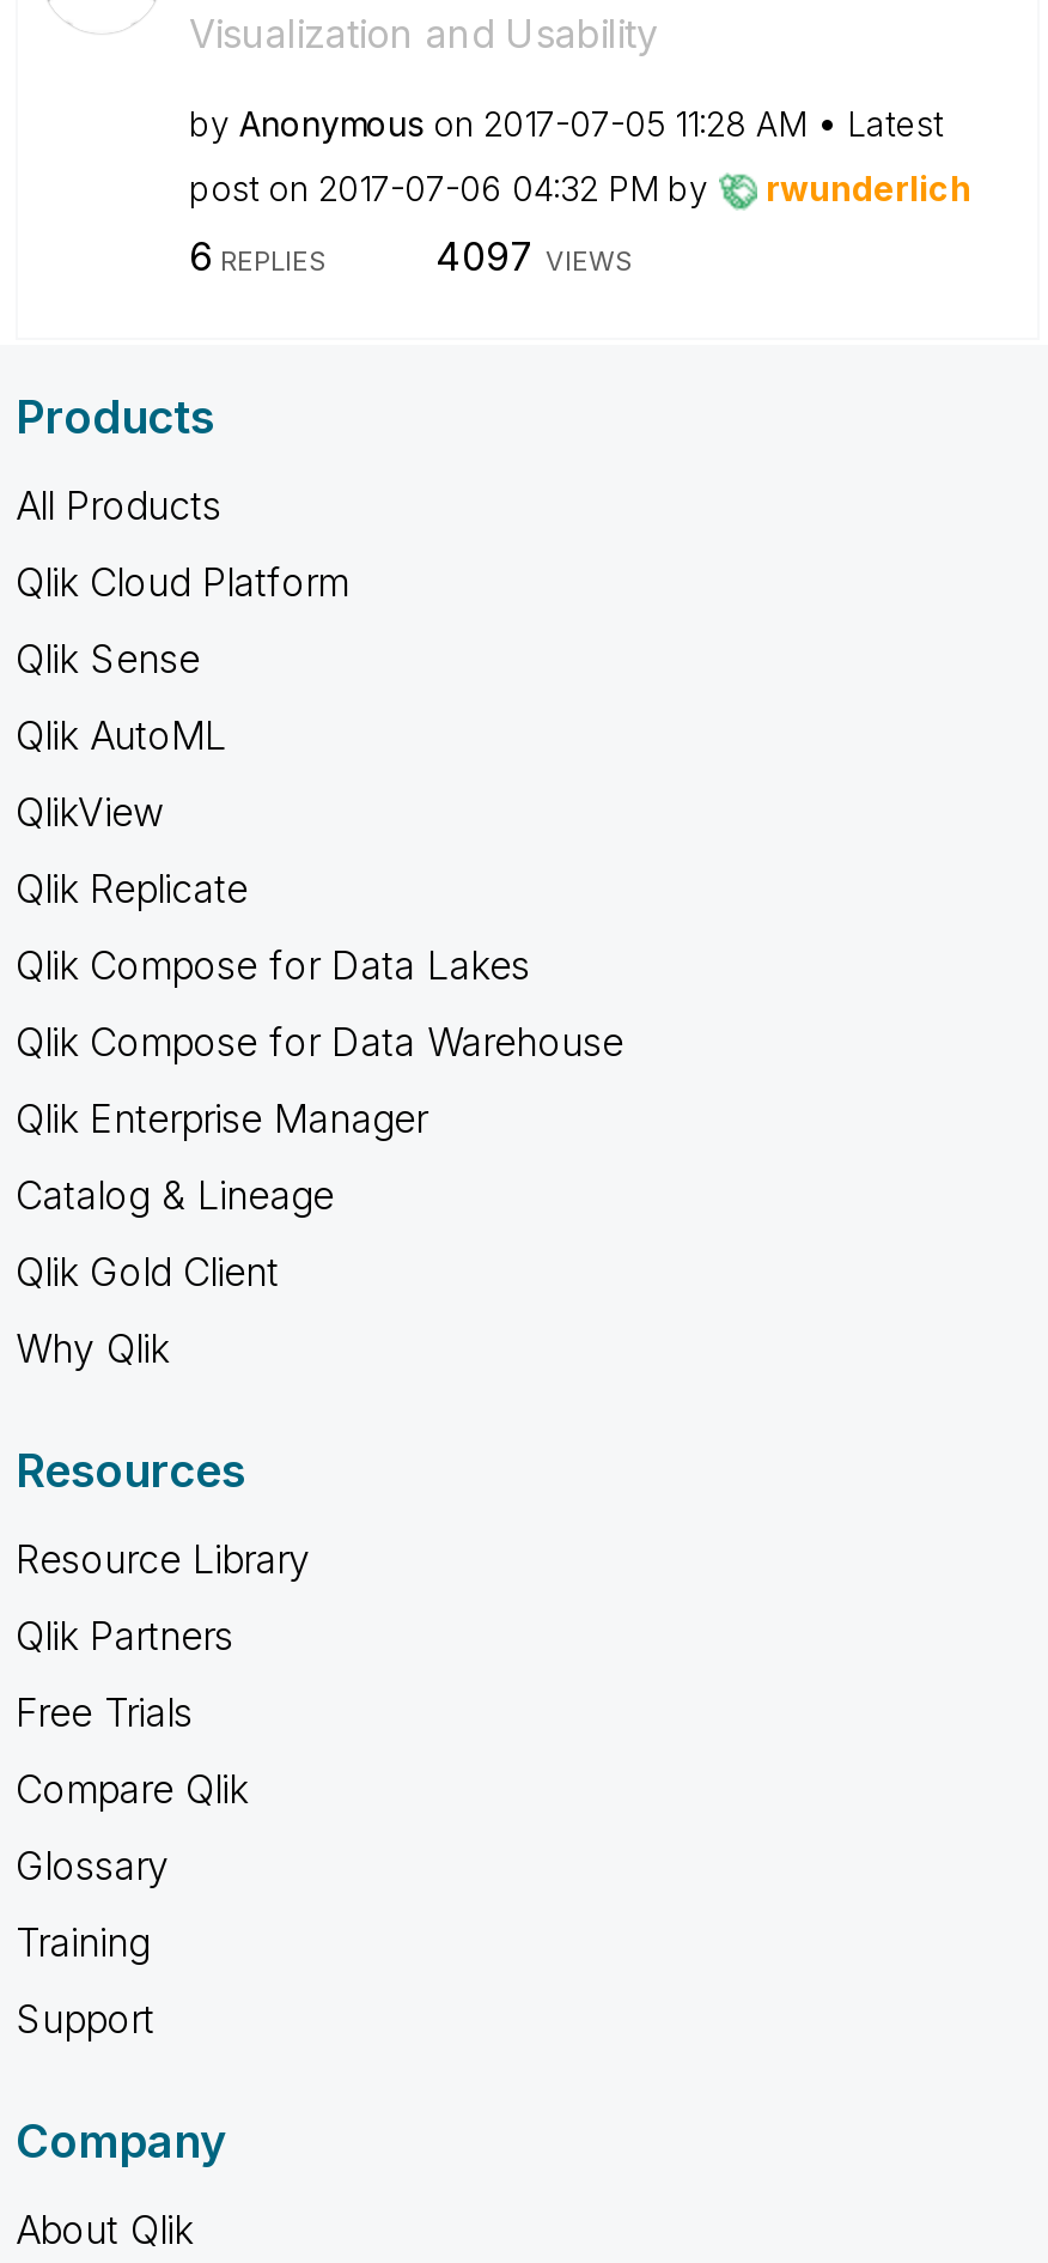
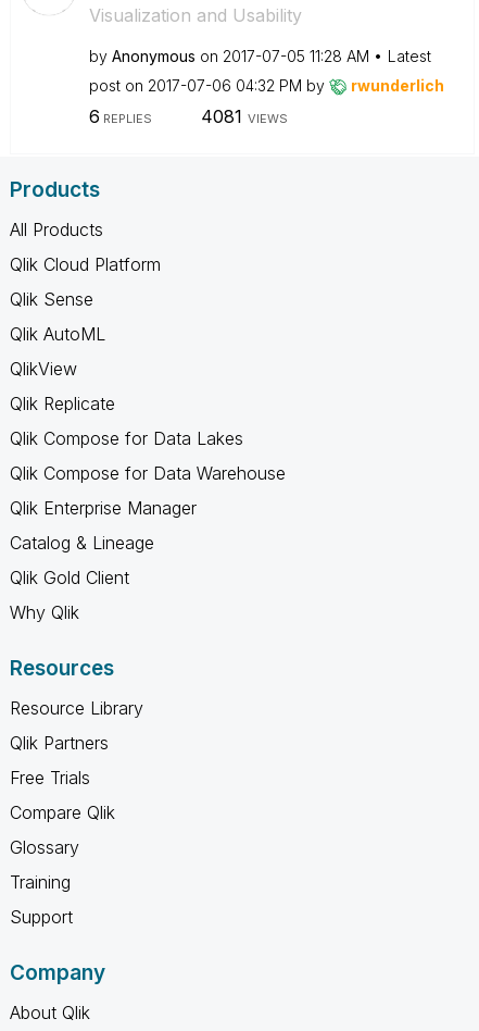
- 4097 VIEWS
+ 4081 VIEWS
